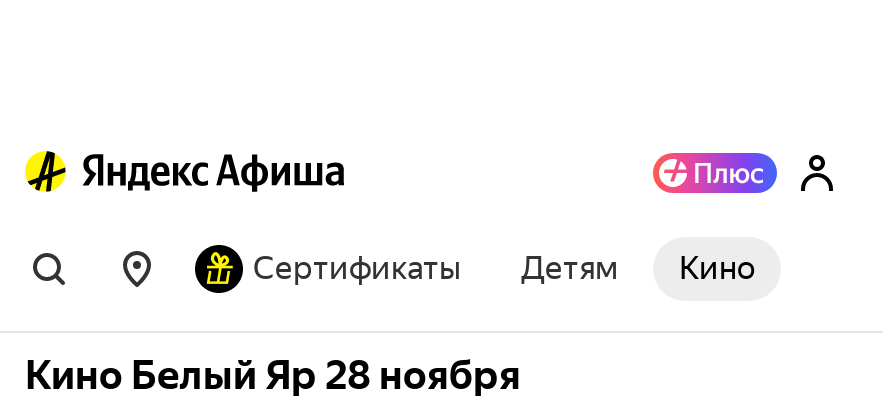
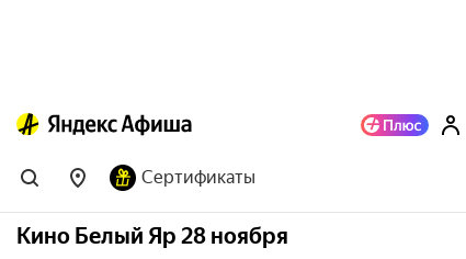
- Детям
- Кино
